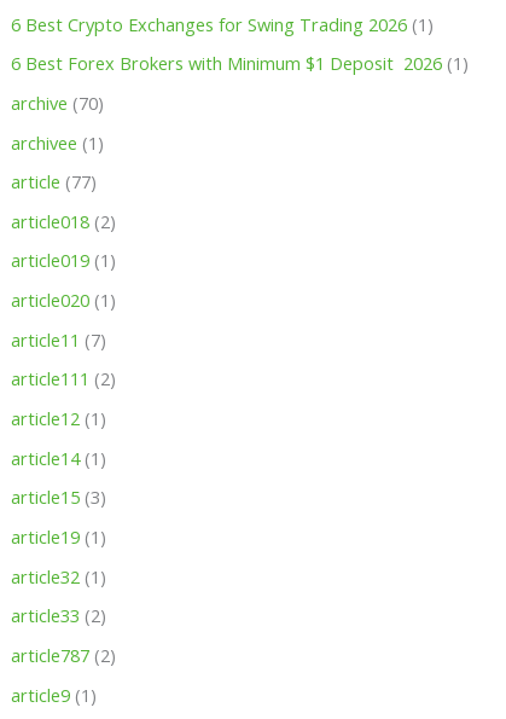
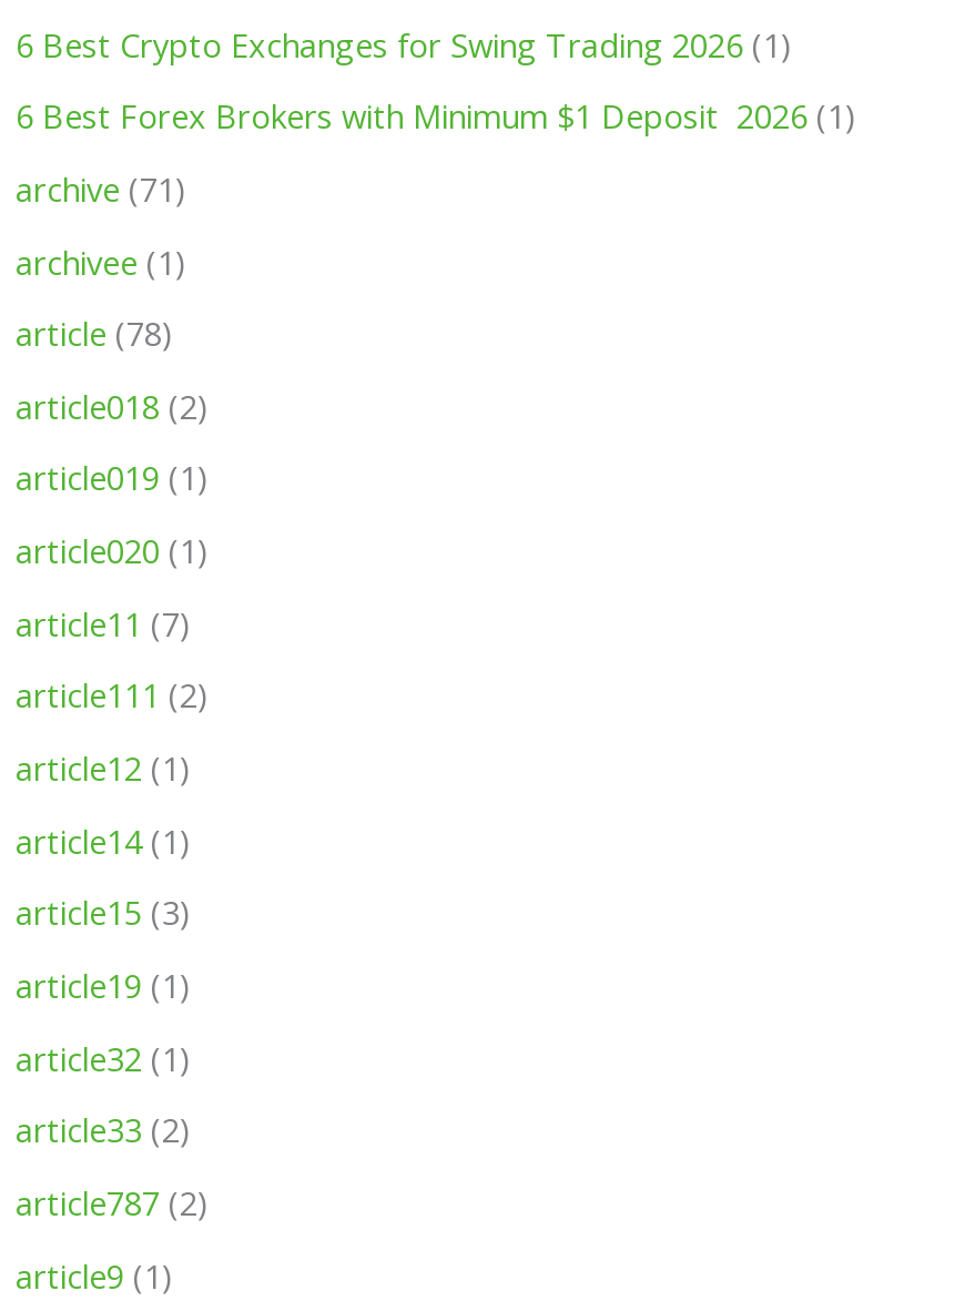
- archive (70)
+ archive (71)

- article (77)
+ article (78)
